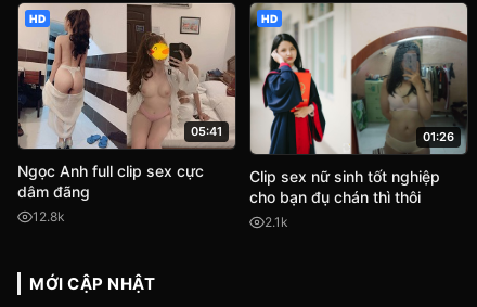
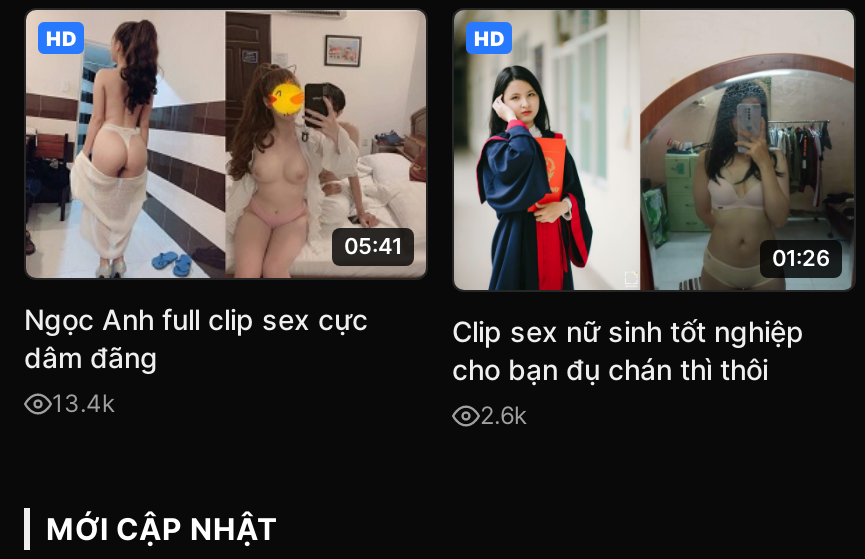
- 12.8k
+ 13.4k

- 2.1k
+ 2.6k
